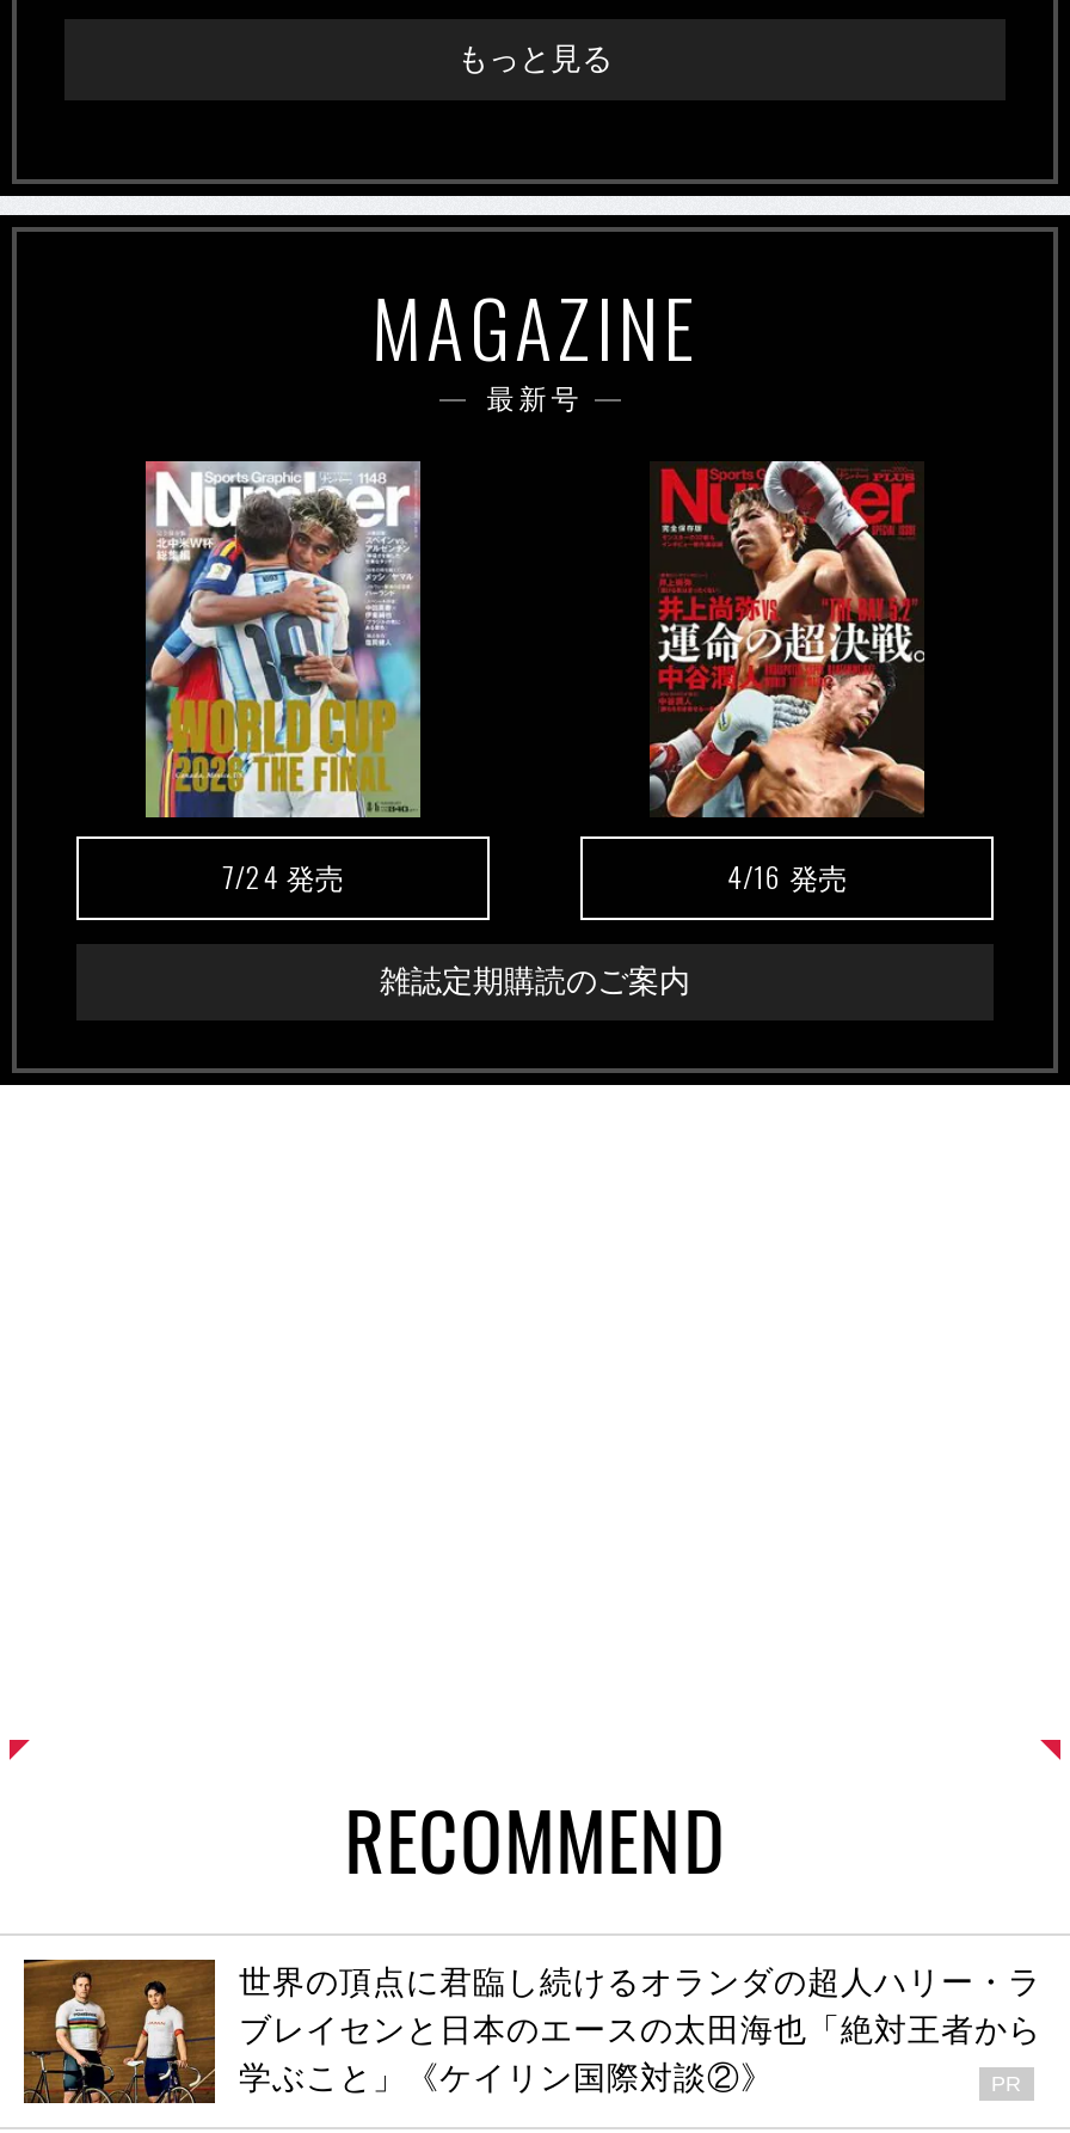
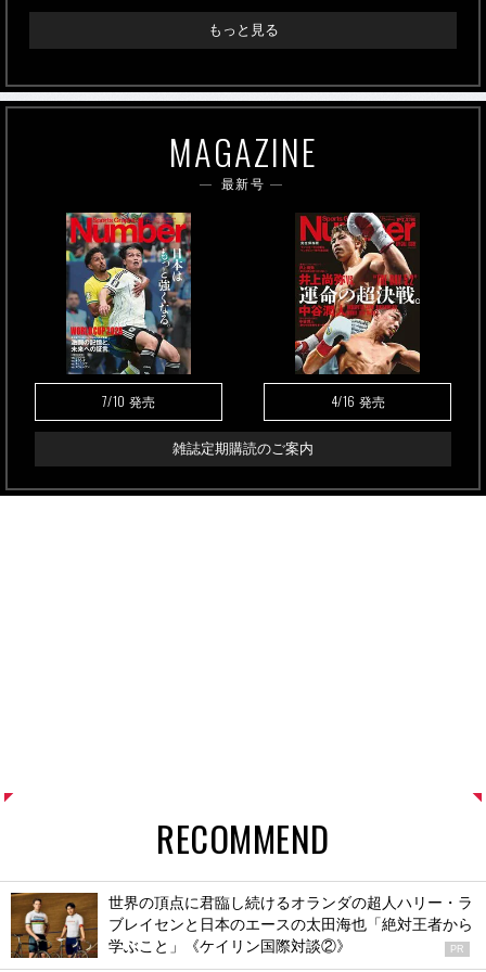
- [image]
- 7/24発売
+ [image]
+ 7/10発売
